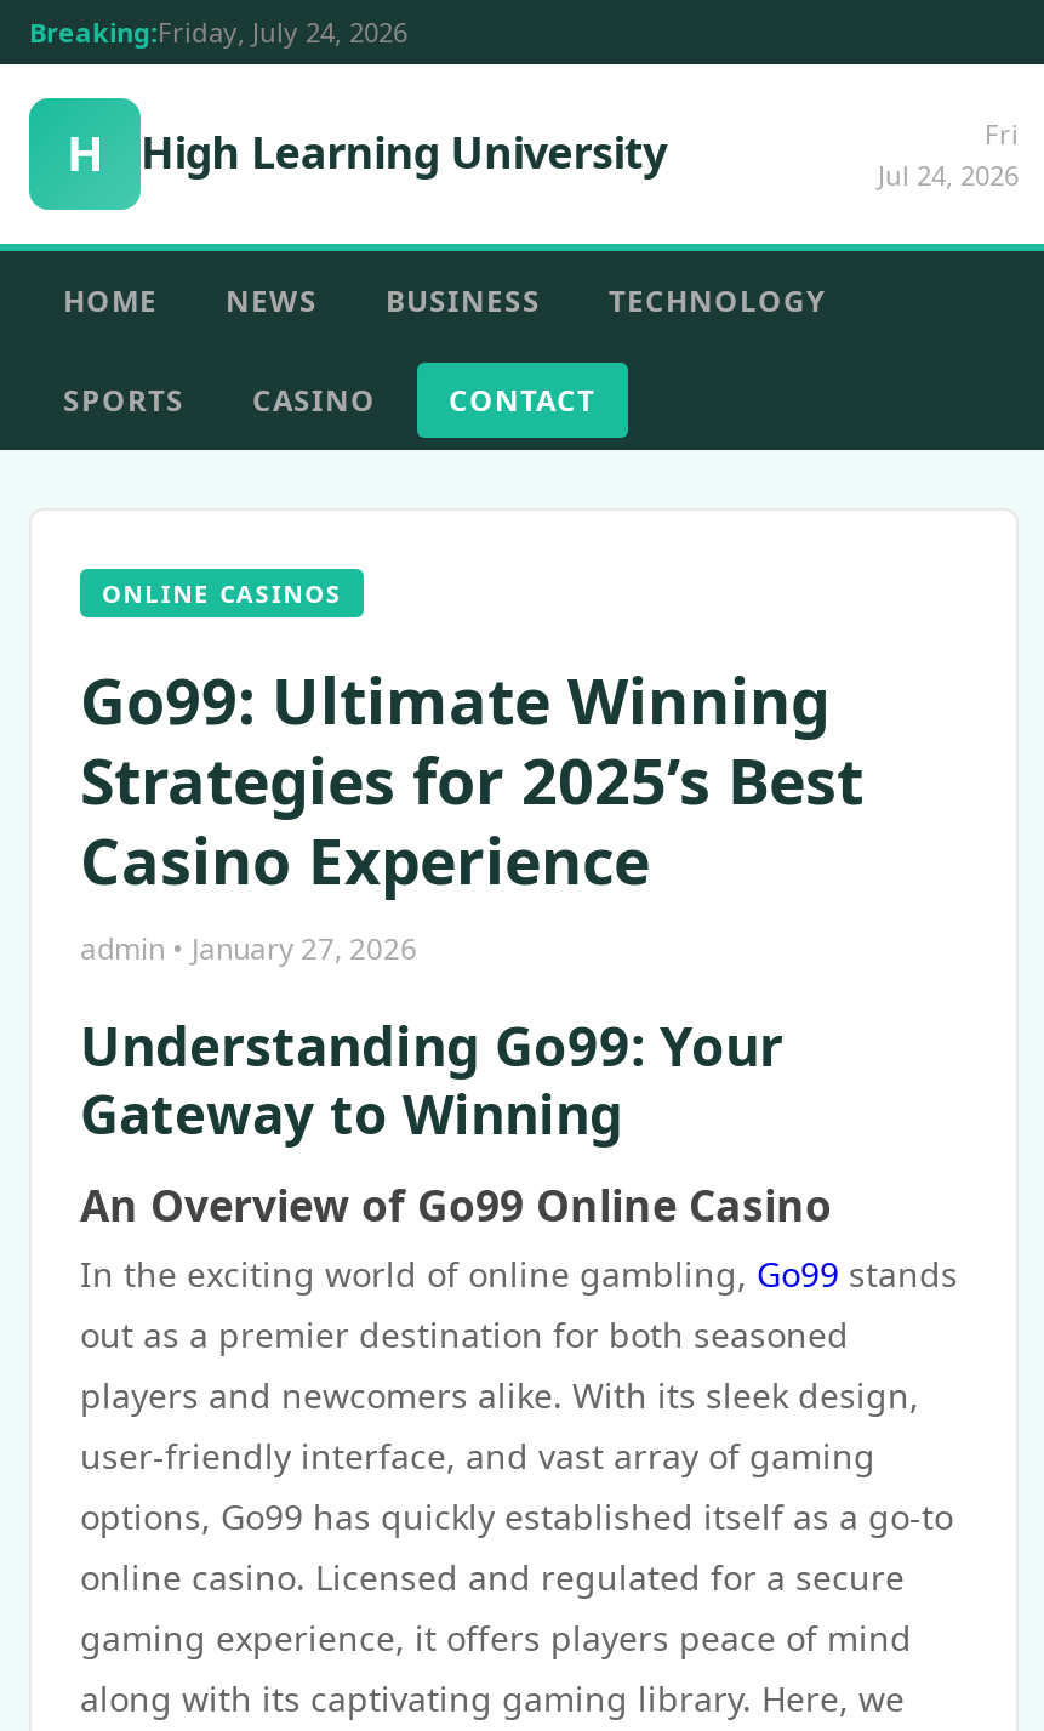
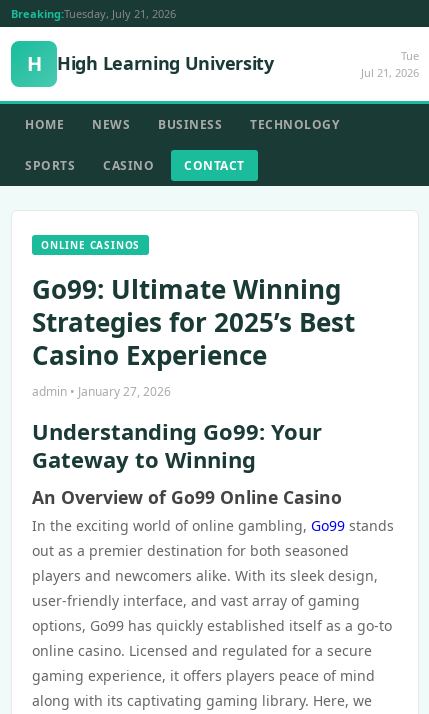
- Breaking:Friday, July 24, 2026
+ Breaking:Tuesday, July 21, 2026

- Fri
- Jul 24, 2026
+ Tue
+ Jul 21, 2026
